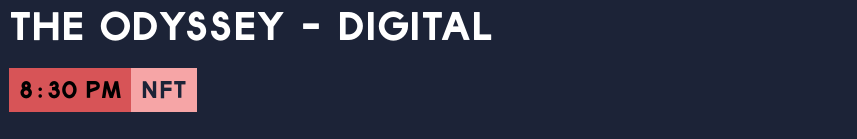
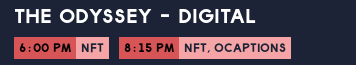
- 8:30 PM
+ 6:00 PM

+ 8:15 PM
+ NFT, OCAPTIONS
